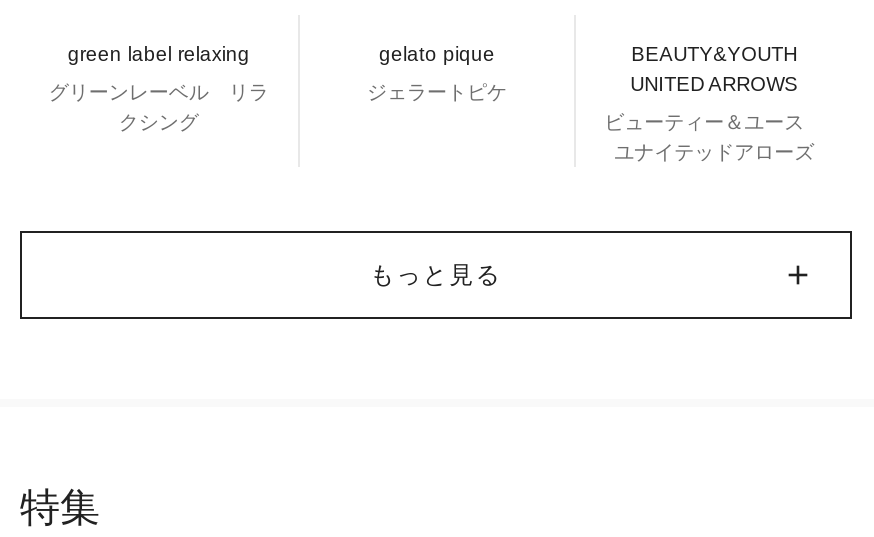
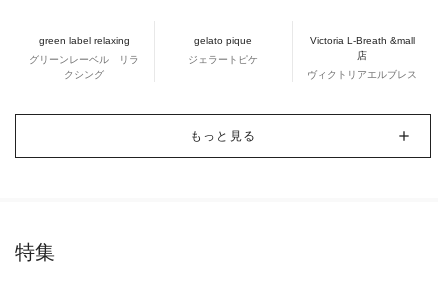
- BEAUTY&YOUTH
- UNITED ARROWS
+ Victoria L-Breath &mall
+ 店

- ビューティー＆ユース
- ユナイテッドアローズ
+ ヴィクトリアエルブレス
